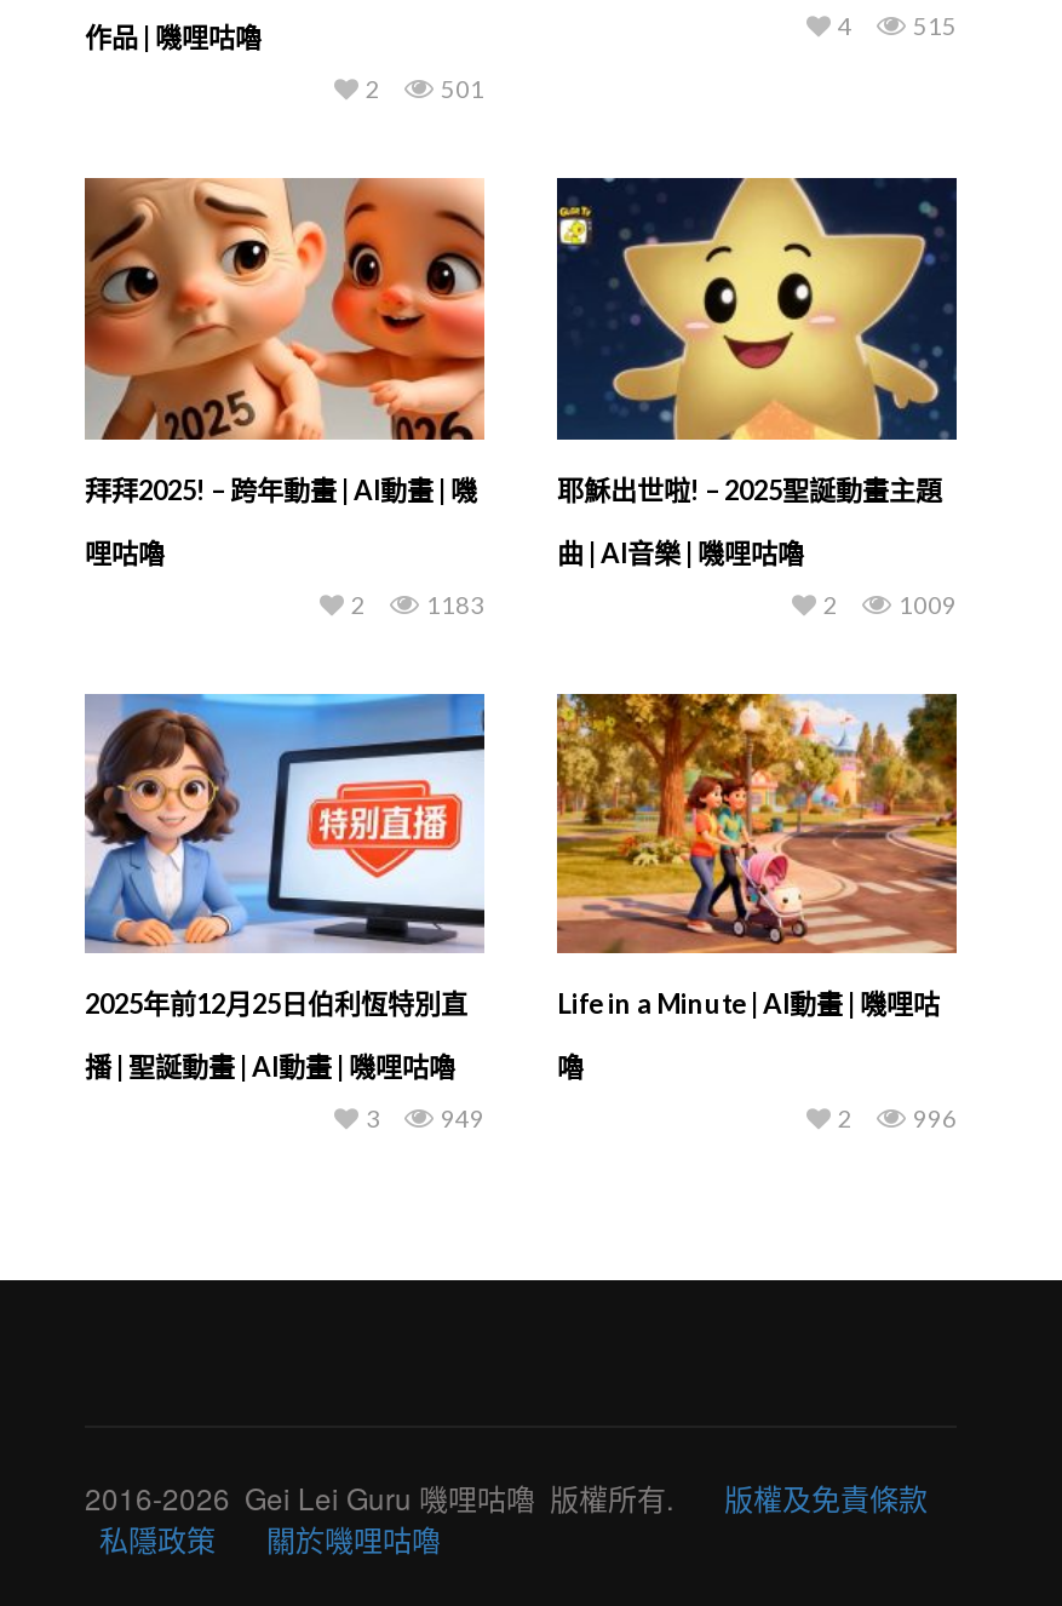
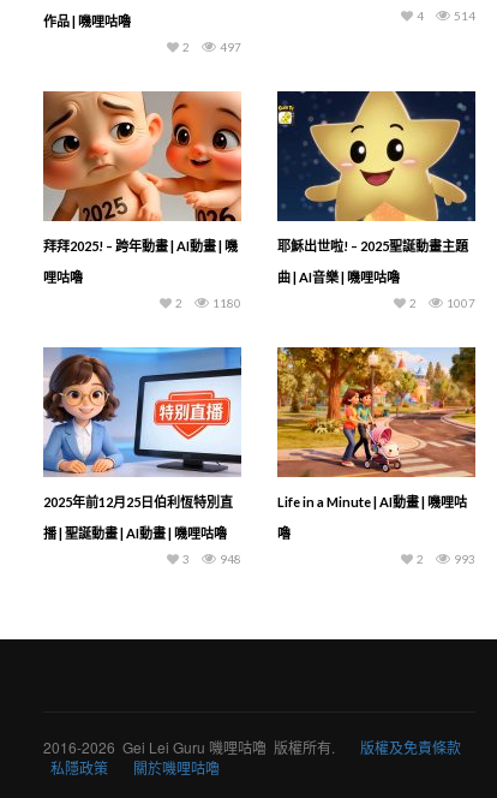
- 515
+ 514

- 501
+ 497

- 1183
+ 1180

- 1009
+ 1007

- 949
+ 948

- 996
+ 993
